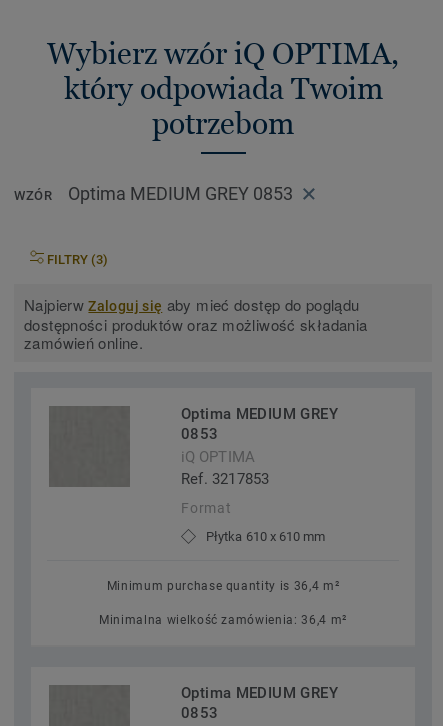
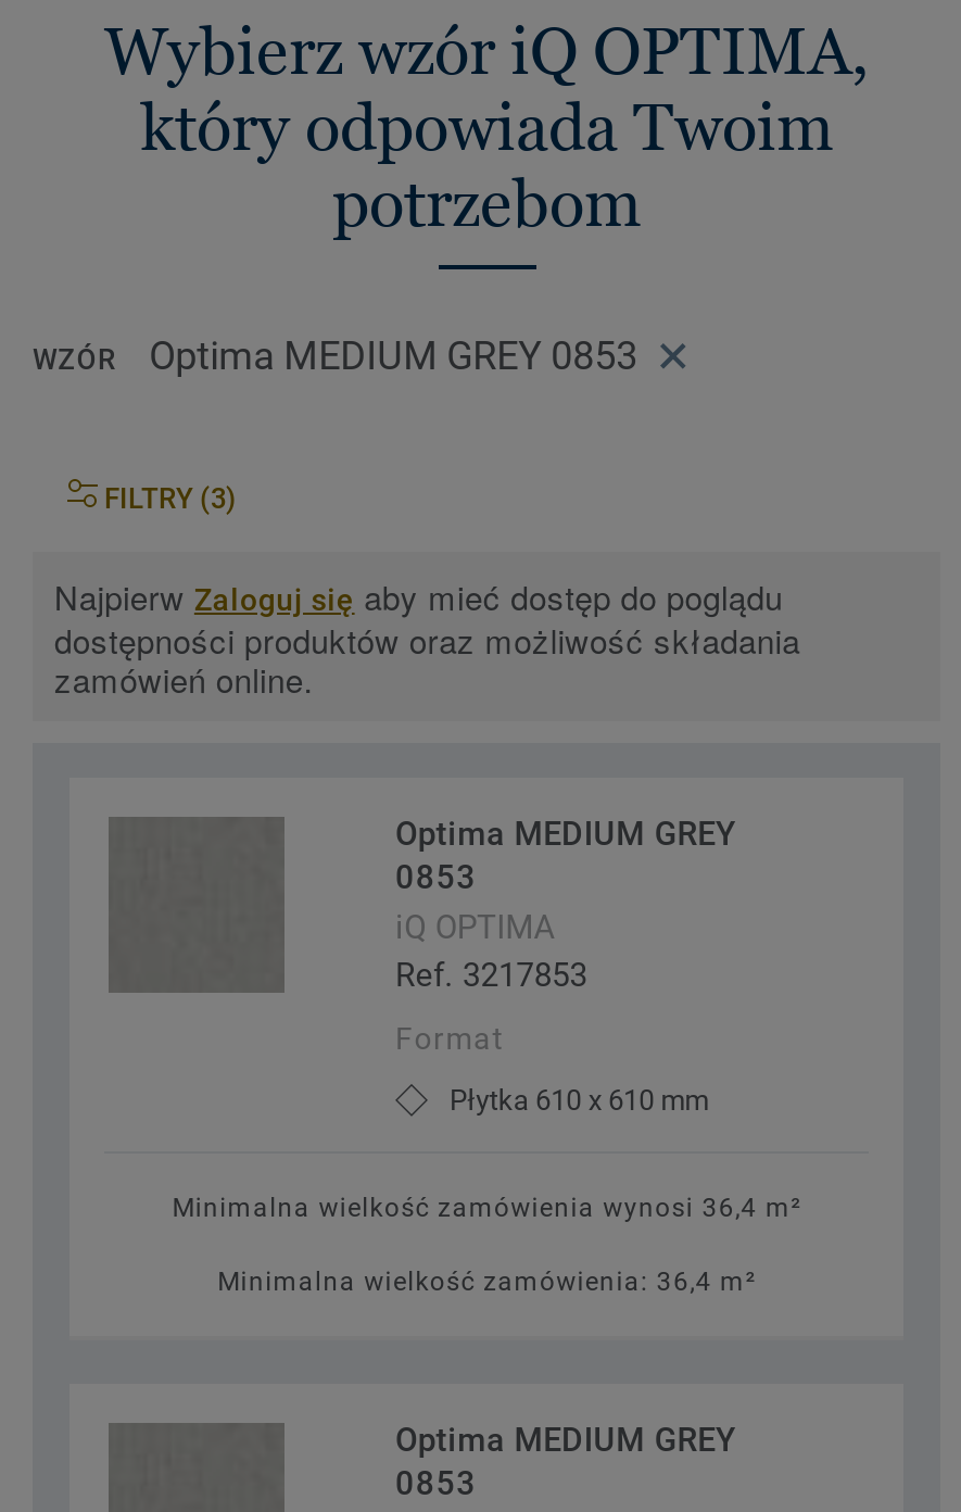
- Minimum purchase quantity is 36,4 m²
+ Minimalna wielkość zamówienia wynosi 36,4 m²
